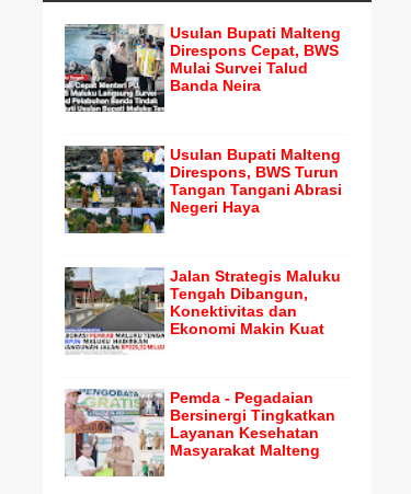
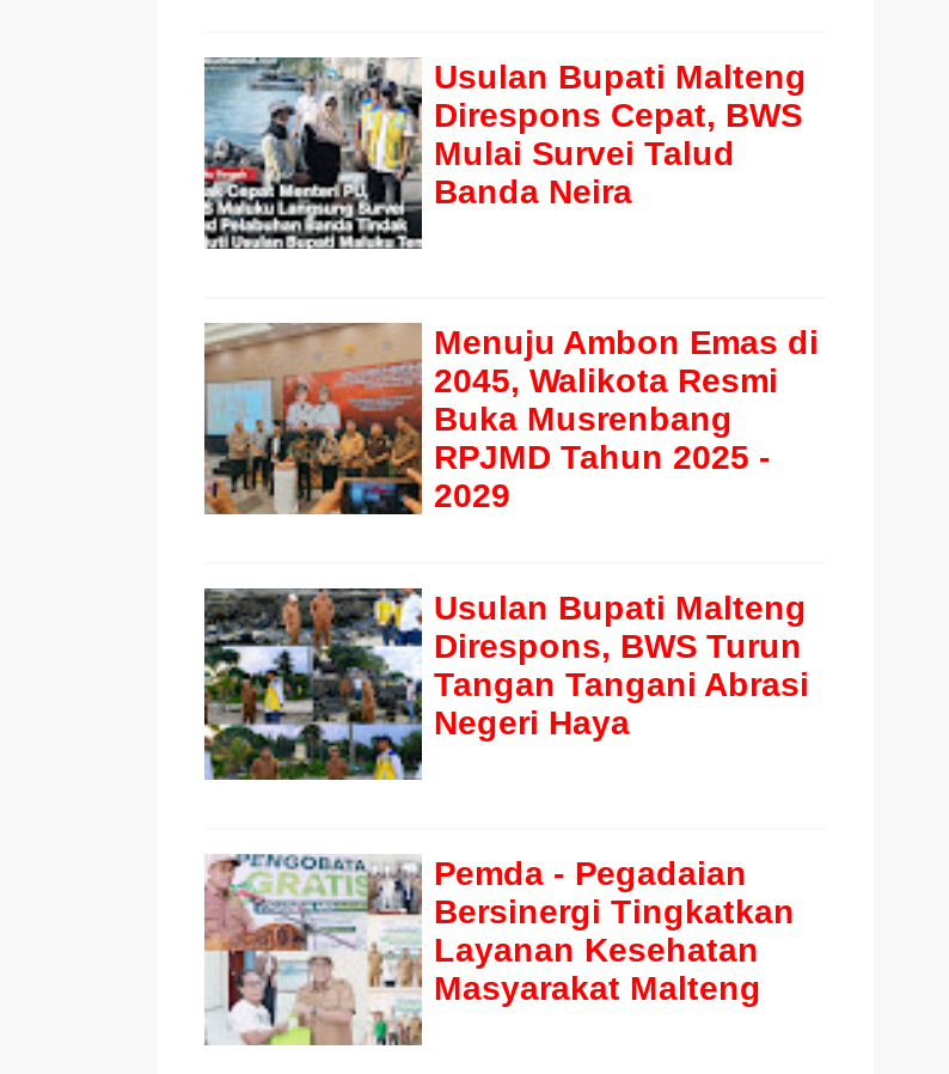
+ [image]
+ Menuju Ambon Emas di
+ 2045, Walikota Resmi
+ Buka Musrenbang
+ RPJMD Tahun 2025 -
+ 2029

moved down: [image] | Usulan Bupati Malteng | Direspons, BWS Turun | Tangan Tangani Abrasi | Negeri Haya

- [image]
- Jalan Strategis Maluku
- Tengah Dibangun,
- Konektivitas dan
- Ekonomi Makin Kuat
